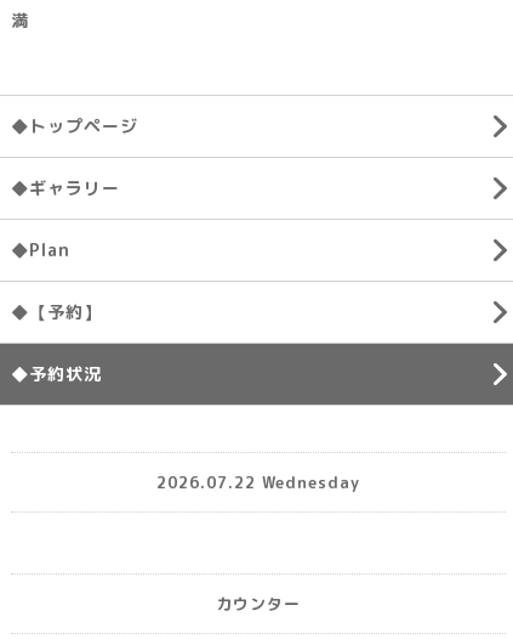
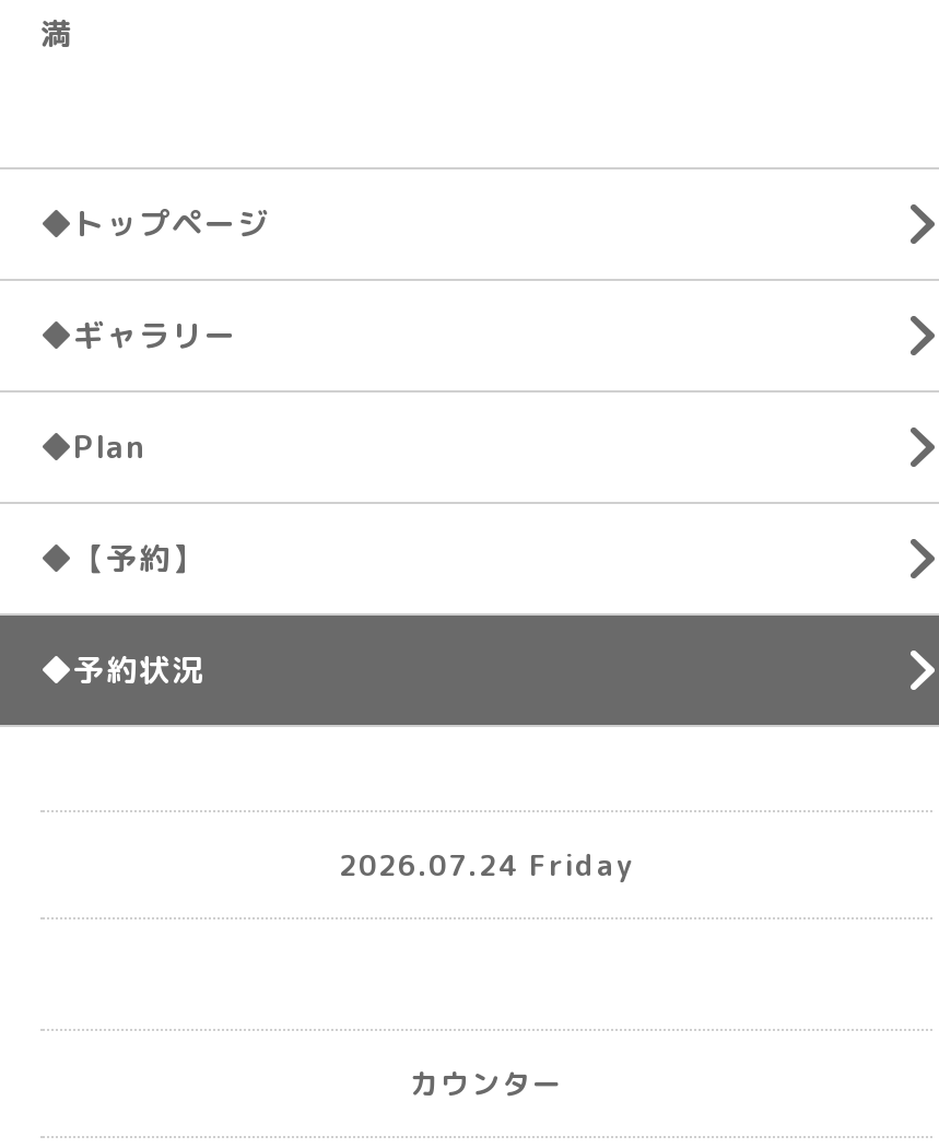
- 2026.07.22 Wednesday
+ 2026.07.24 Friday
